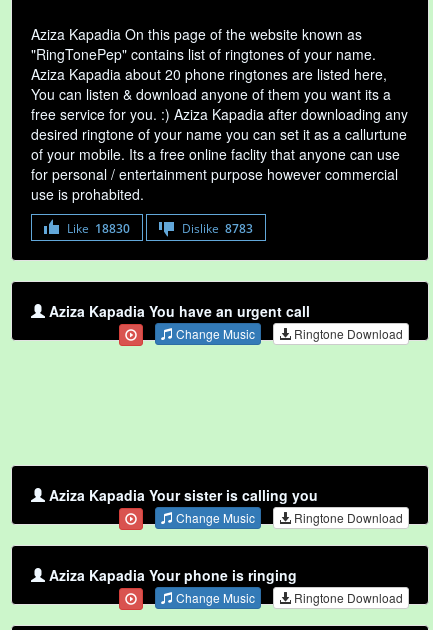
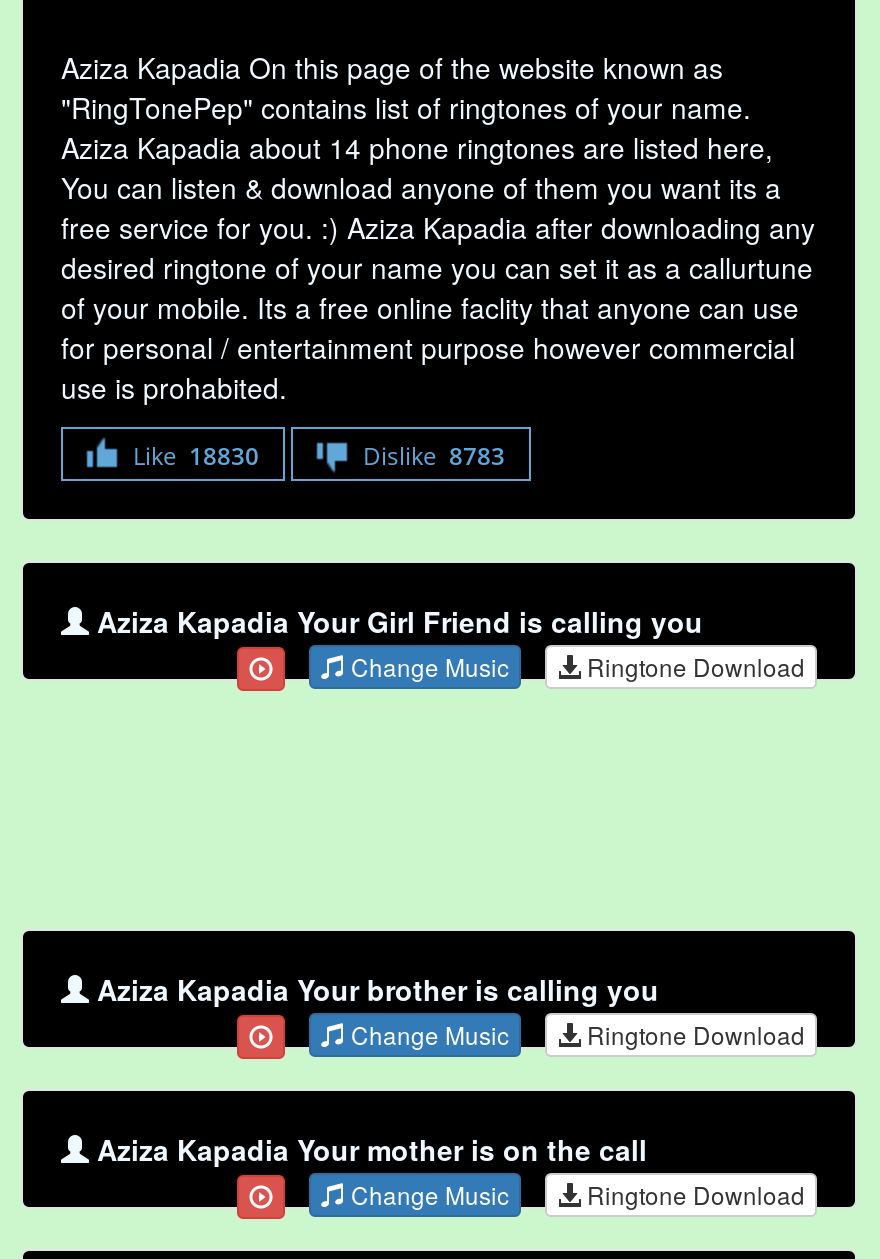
- Aziza Kapadia about 20 phone ringtones are listed here,
+ Aziza Kapadia about 14 phone ringtones are listed here,

- Aziza Kapadia You have an urgent call
+ Aziza Kapadia Your Girl Friend is calling you

- Aziza Kapadia Your sister is calling you
+ Aziza Kapadia Your brother is calling you

- Aziza Kapadia Your phone is ringing
+ Aziza Kapadia Your mother is on the call
